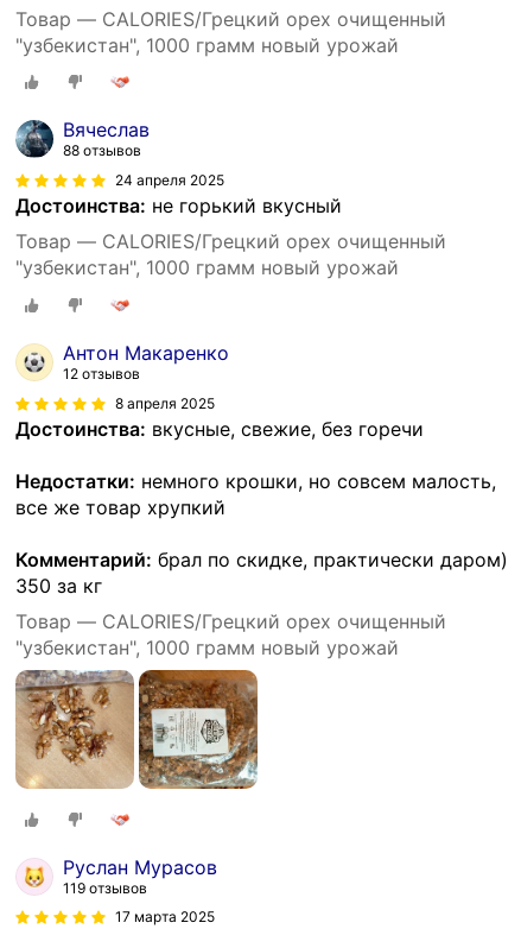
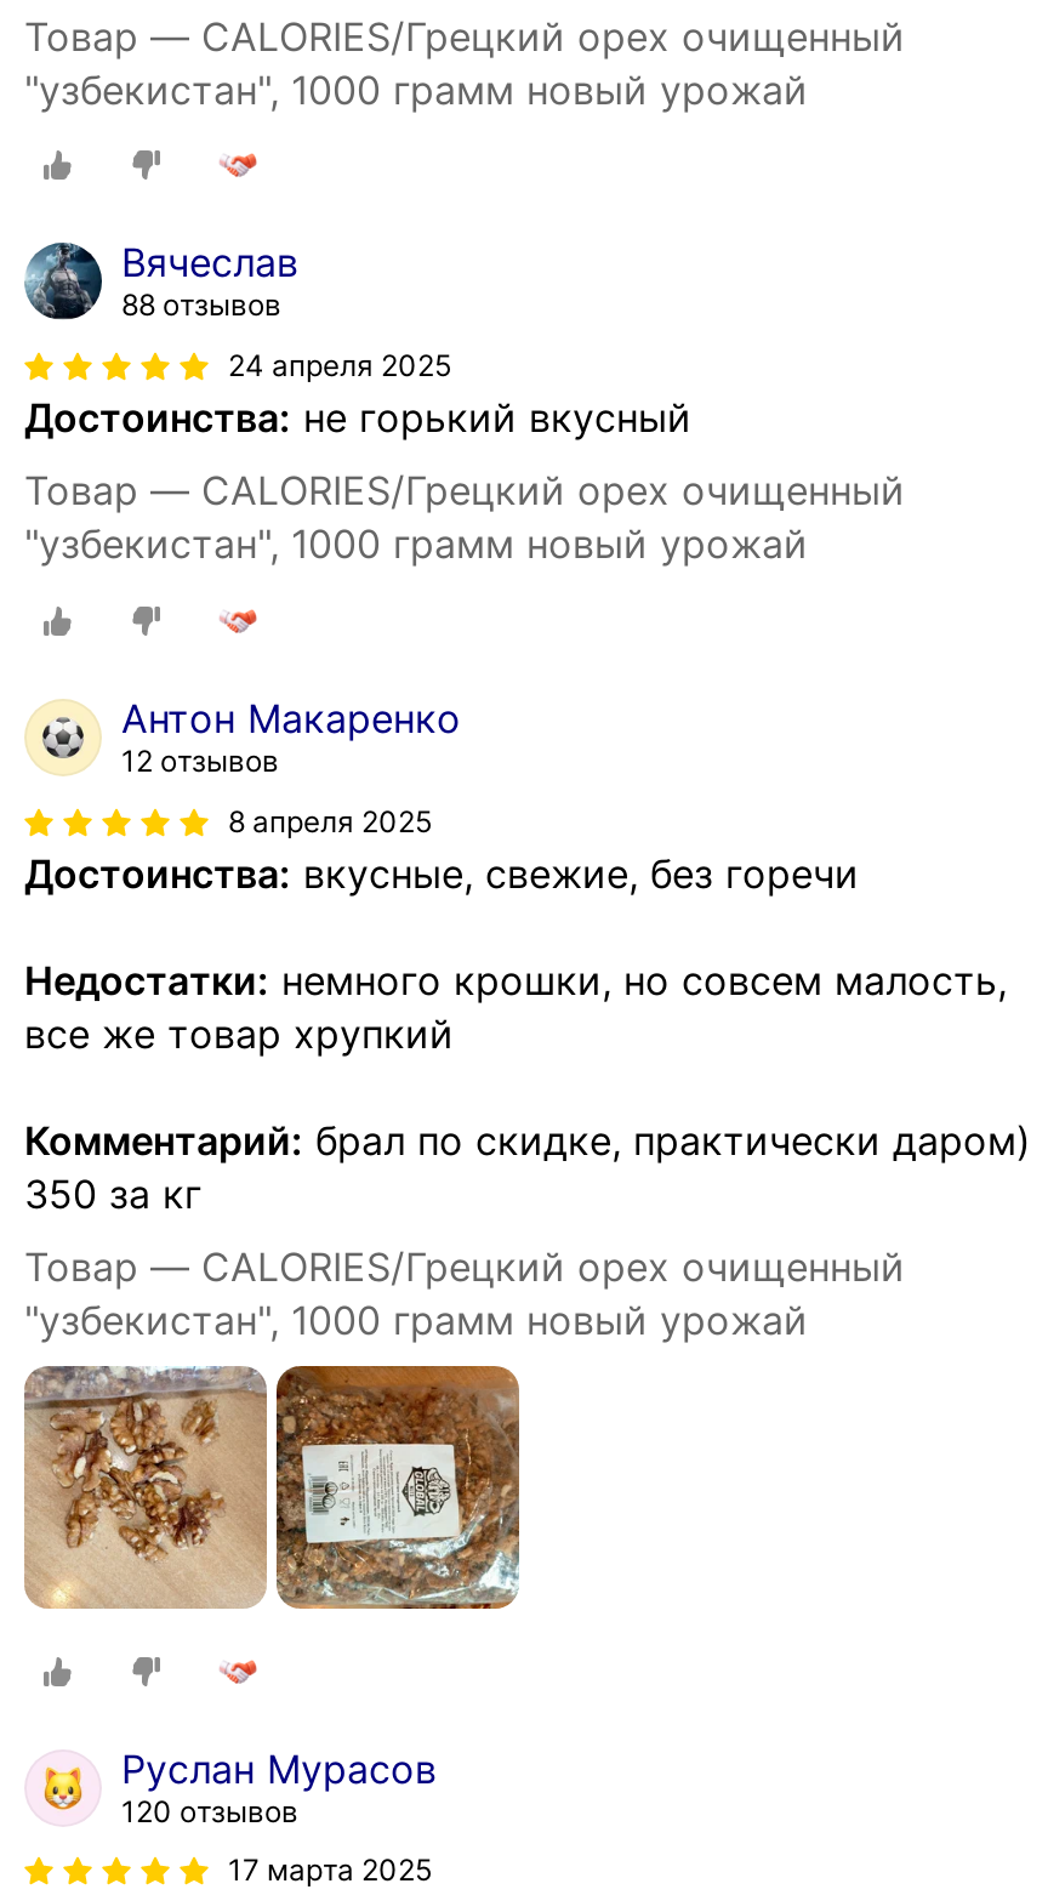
- 119 отзывов
+ 120 отзывов
